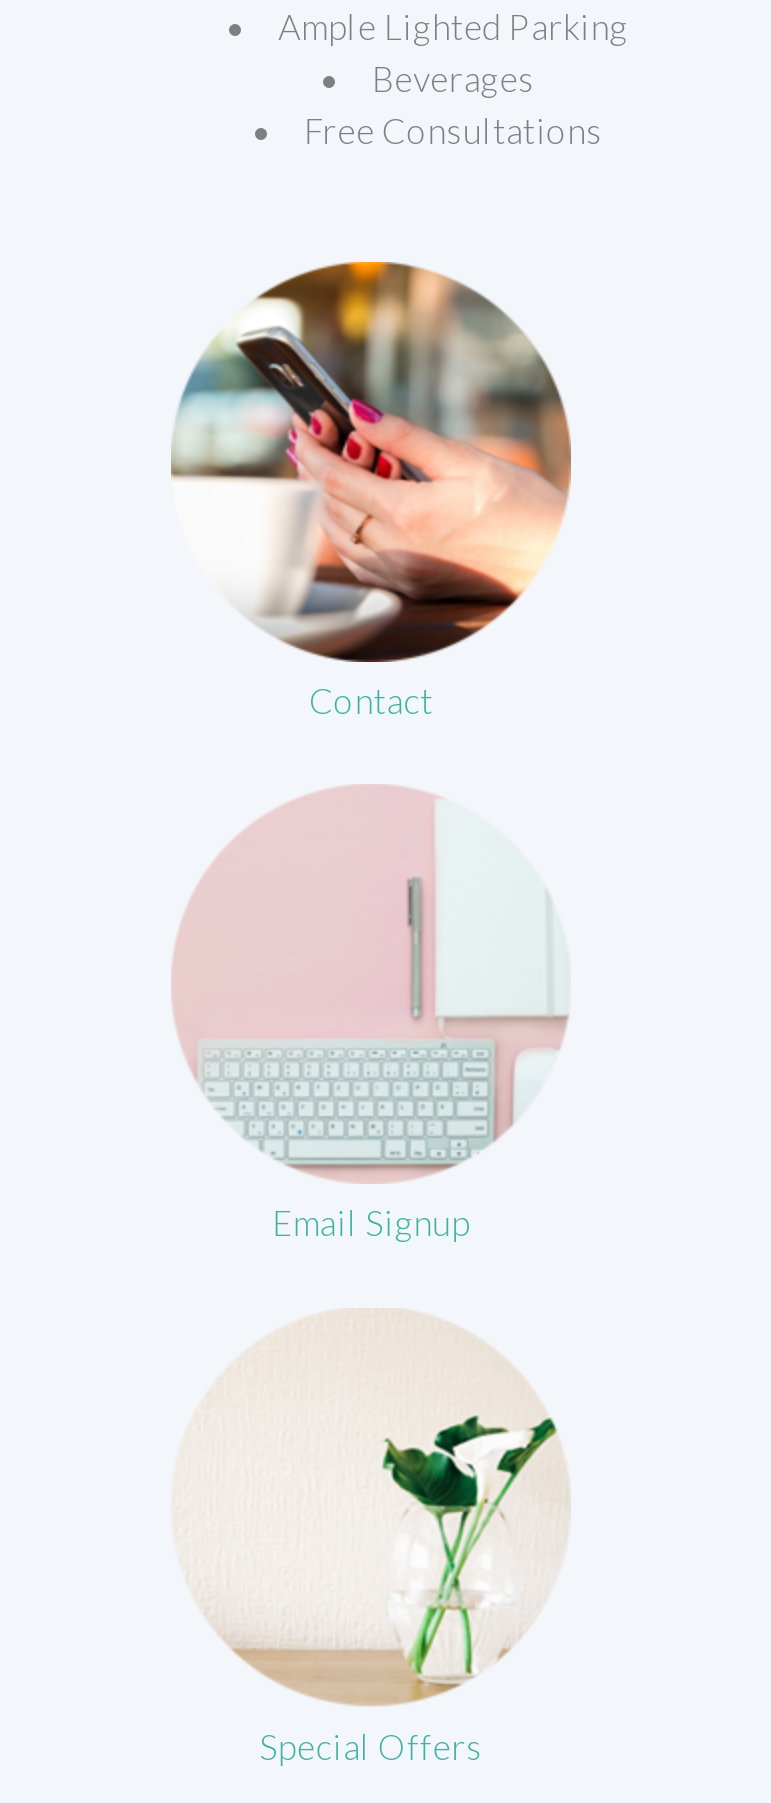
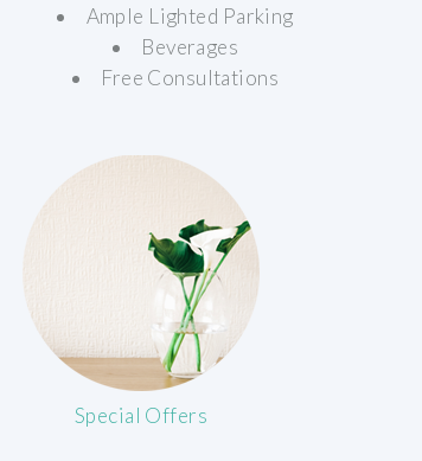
- [image]
- Contact

- [image]
- Email Signup
